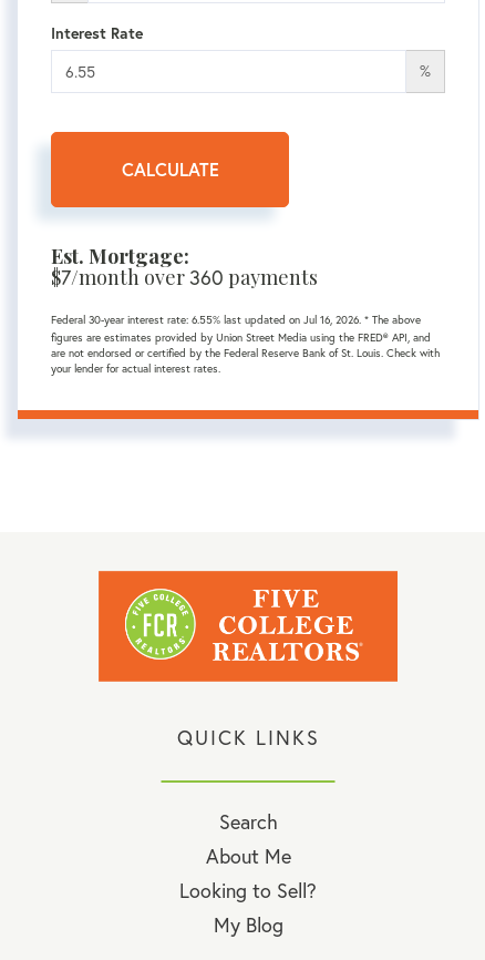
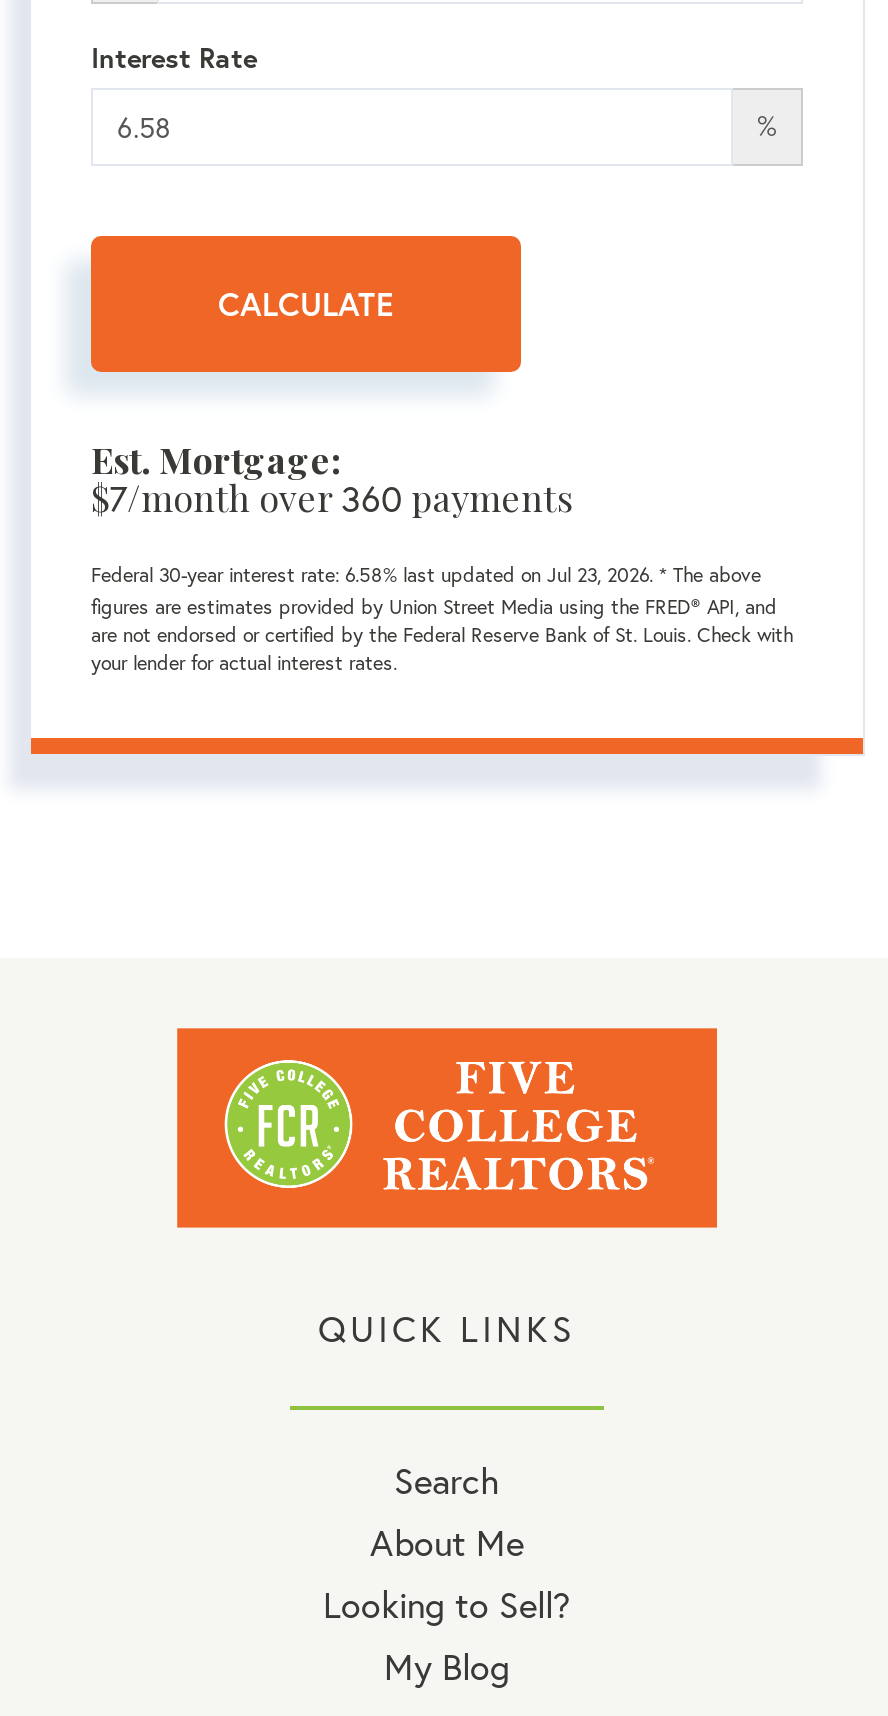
- Federal 30-year interest rate: 6.55% last updated on Jul 16, 2026. * The above
+ Federal 30-year interest rate: 6.58% last updated on Jul 23, 2026. * The above
